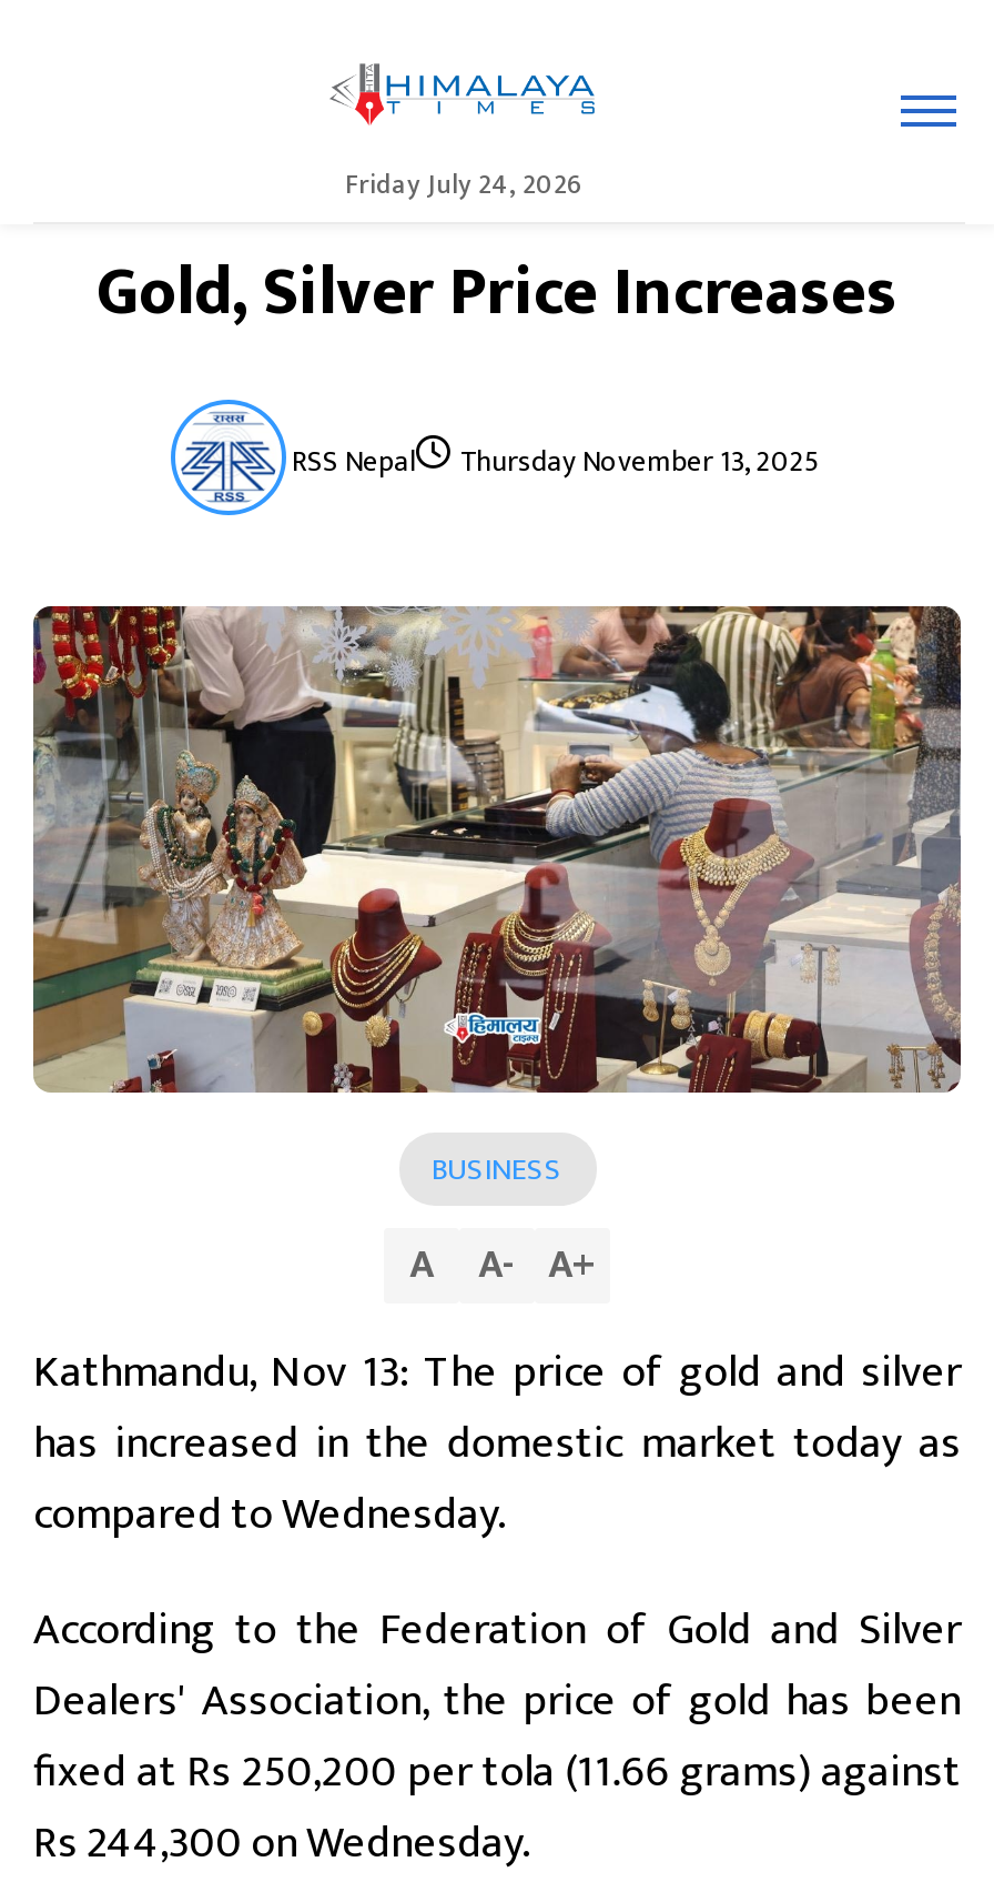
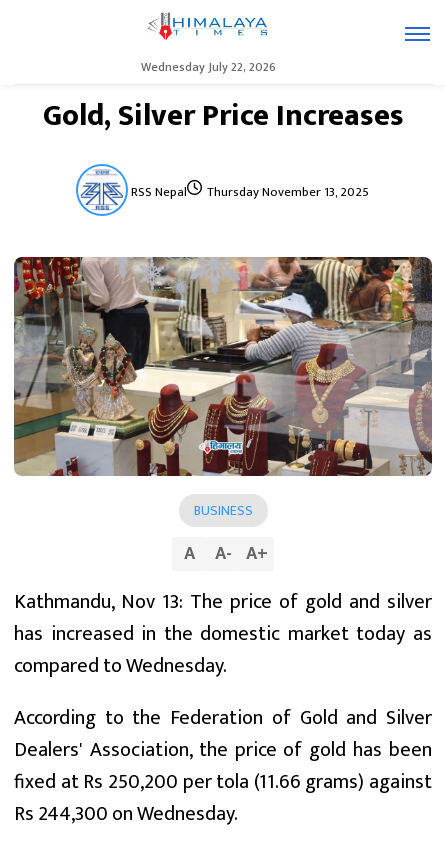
- Friday July 24, 2026
+ Wednesday July 22, 2026
